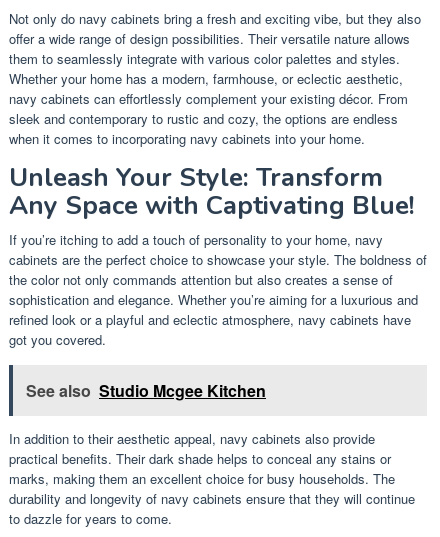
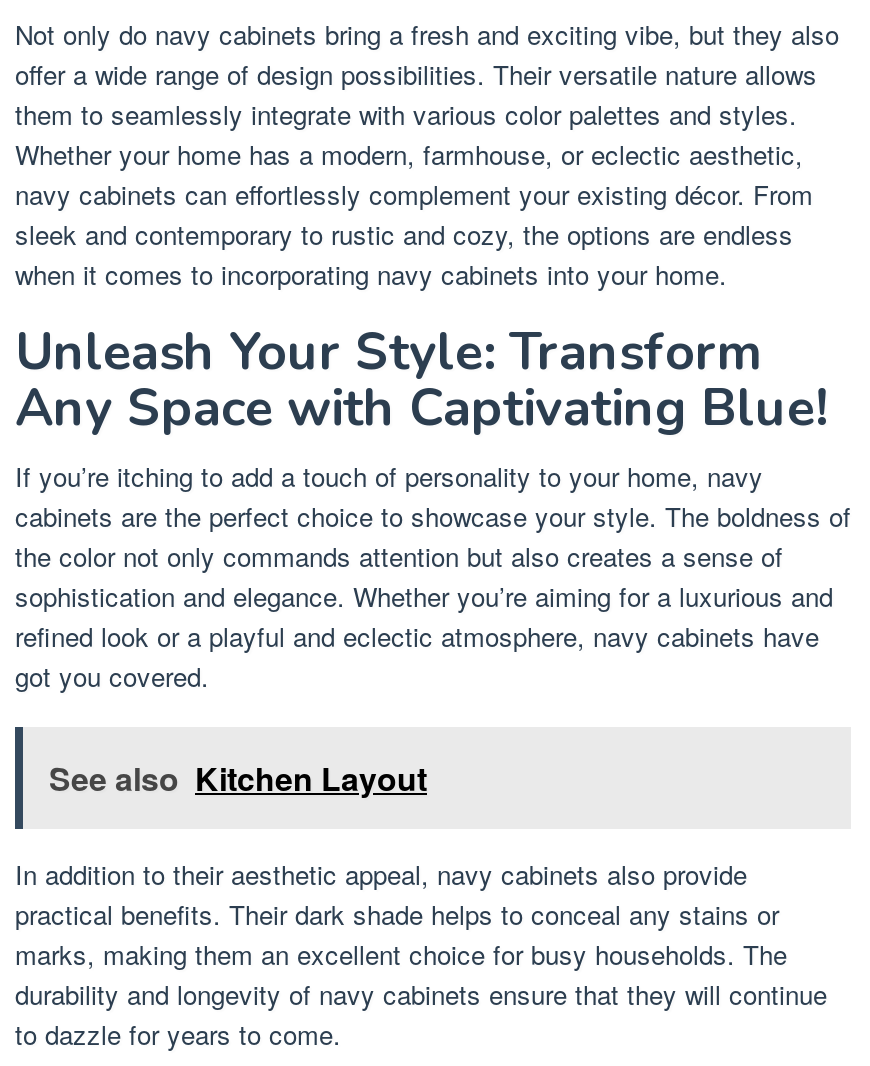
- See also Studio Mcgee Kitchen
+ See also Kitchen Layout
